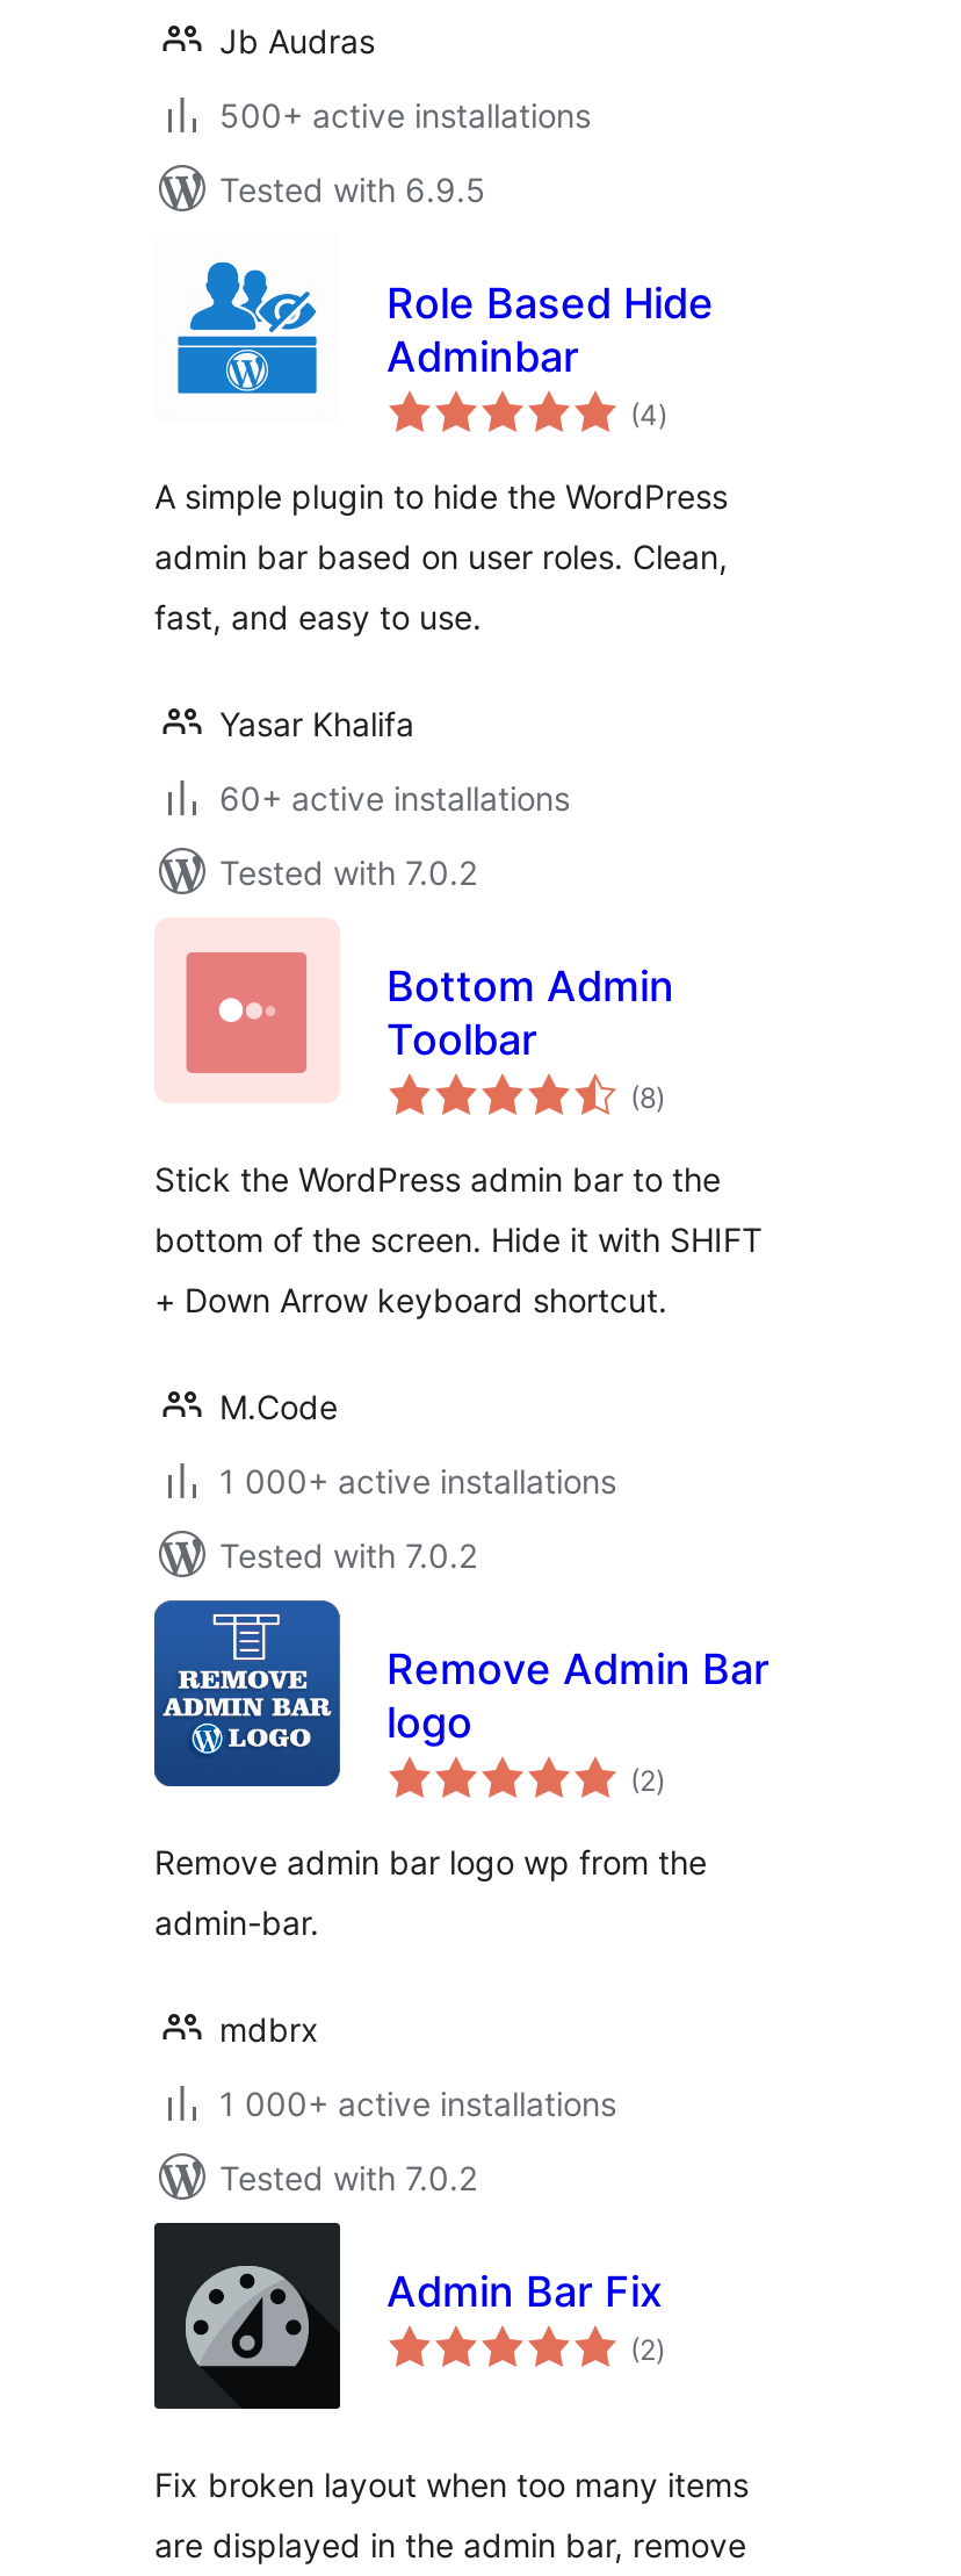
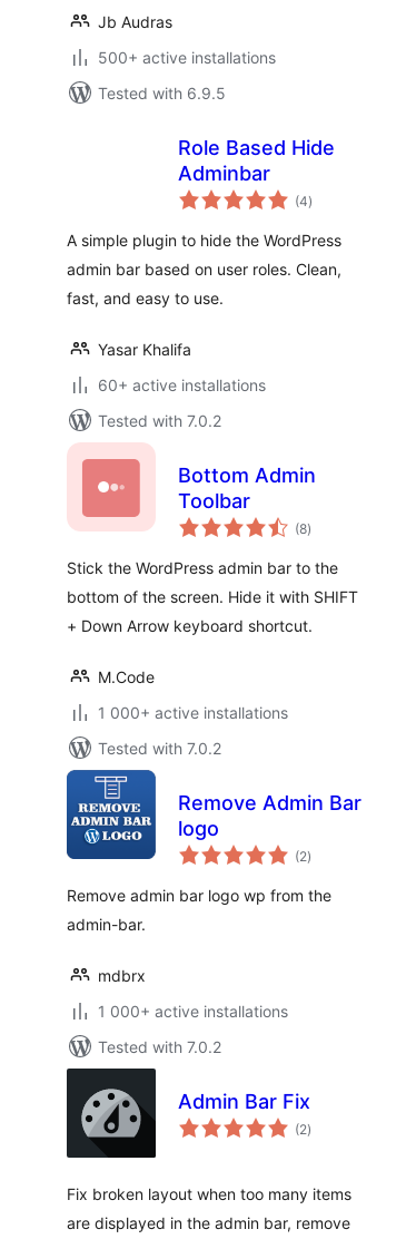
- [image]
